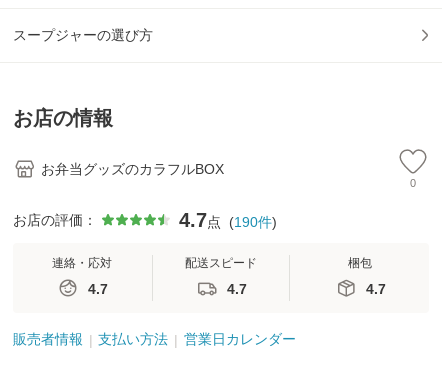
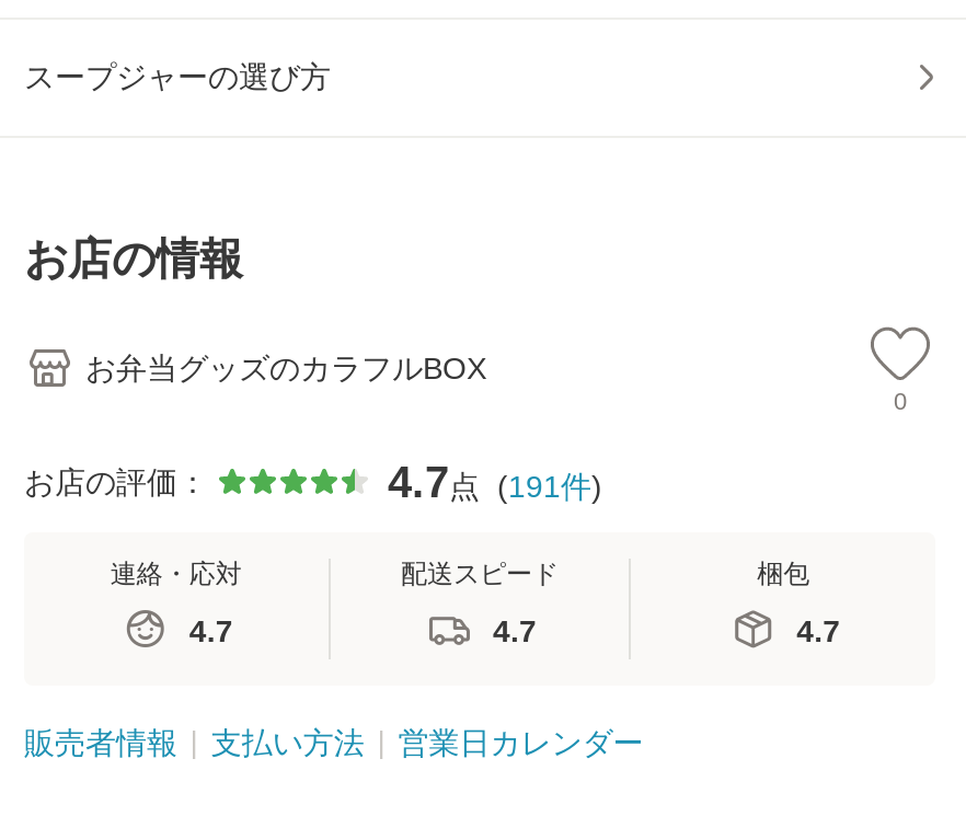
- 4.7点 (190件)
+ 4.7点 (191件)
